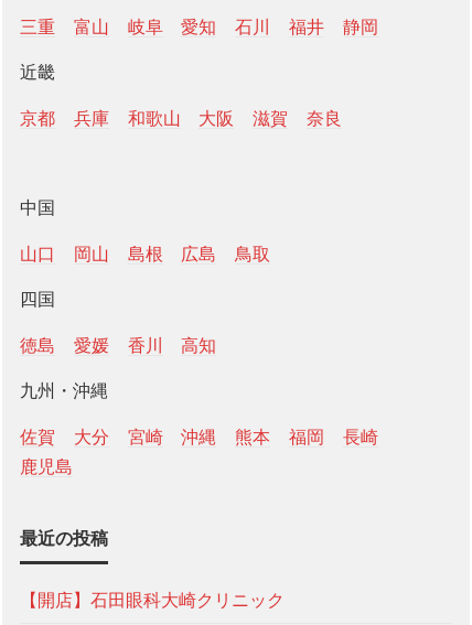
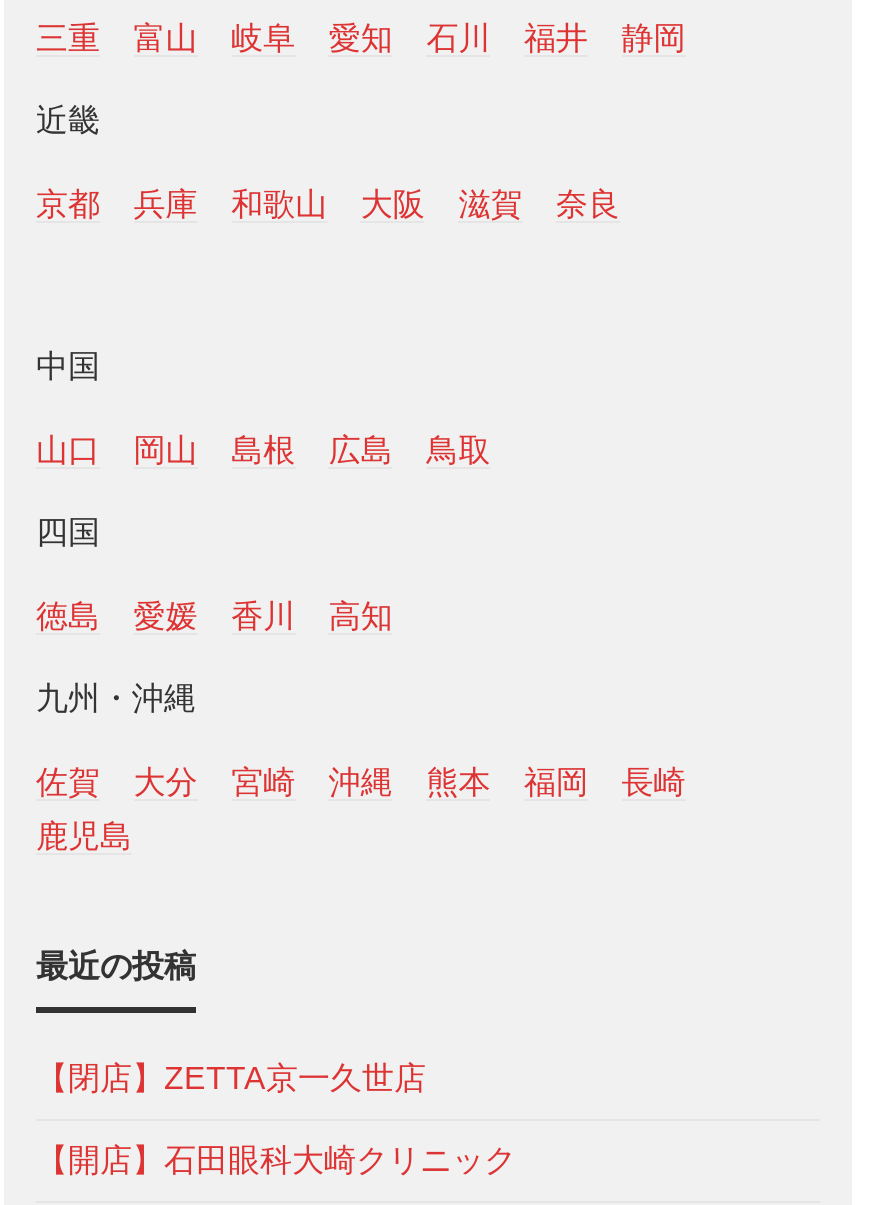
+ 【閉店】ZETTA京一久世店
